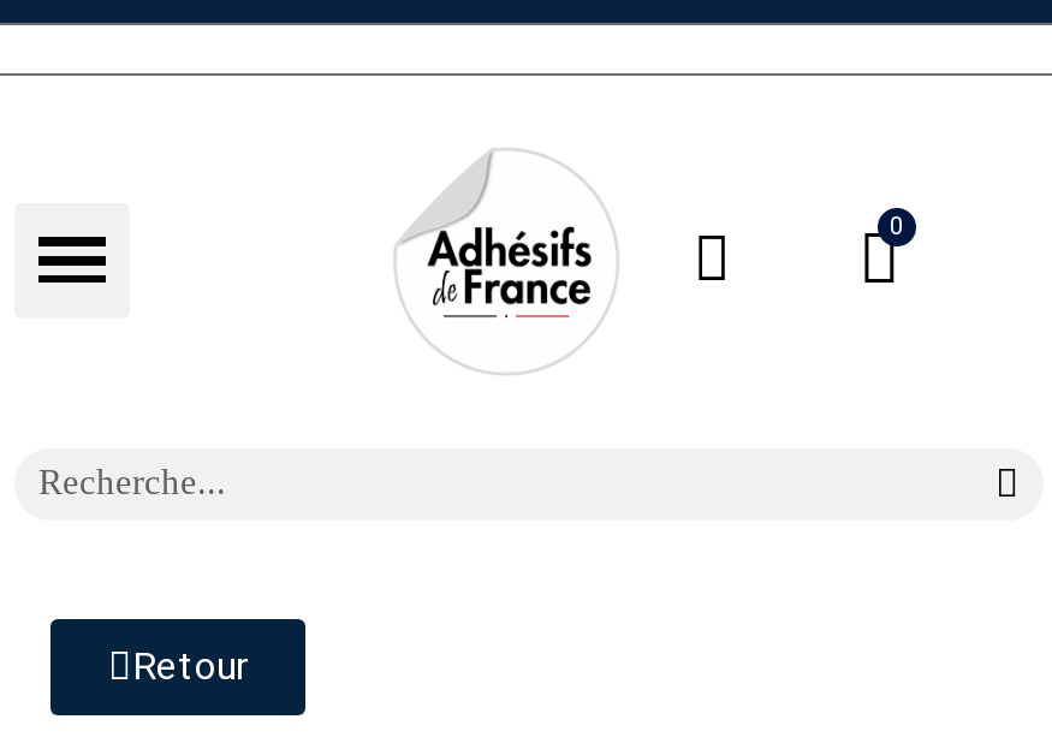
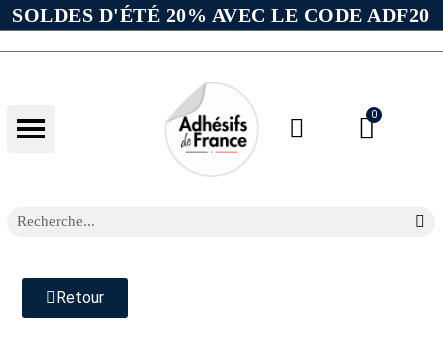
+ SOLDES D'ÉTÉ 20% AVEC LE CODE ADF20
